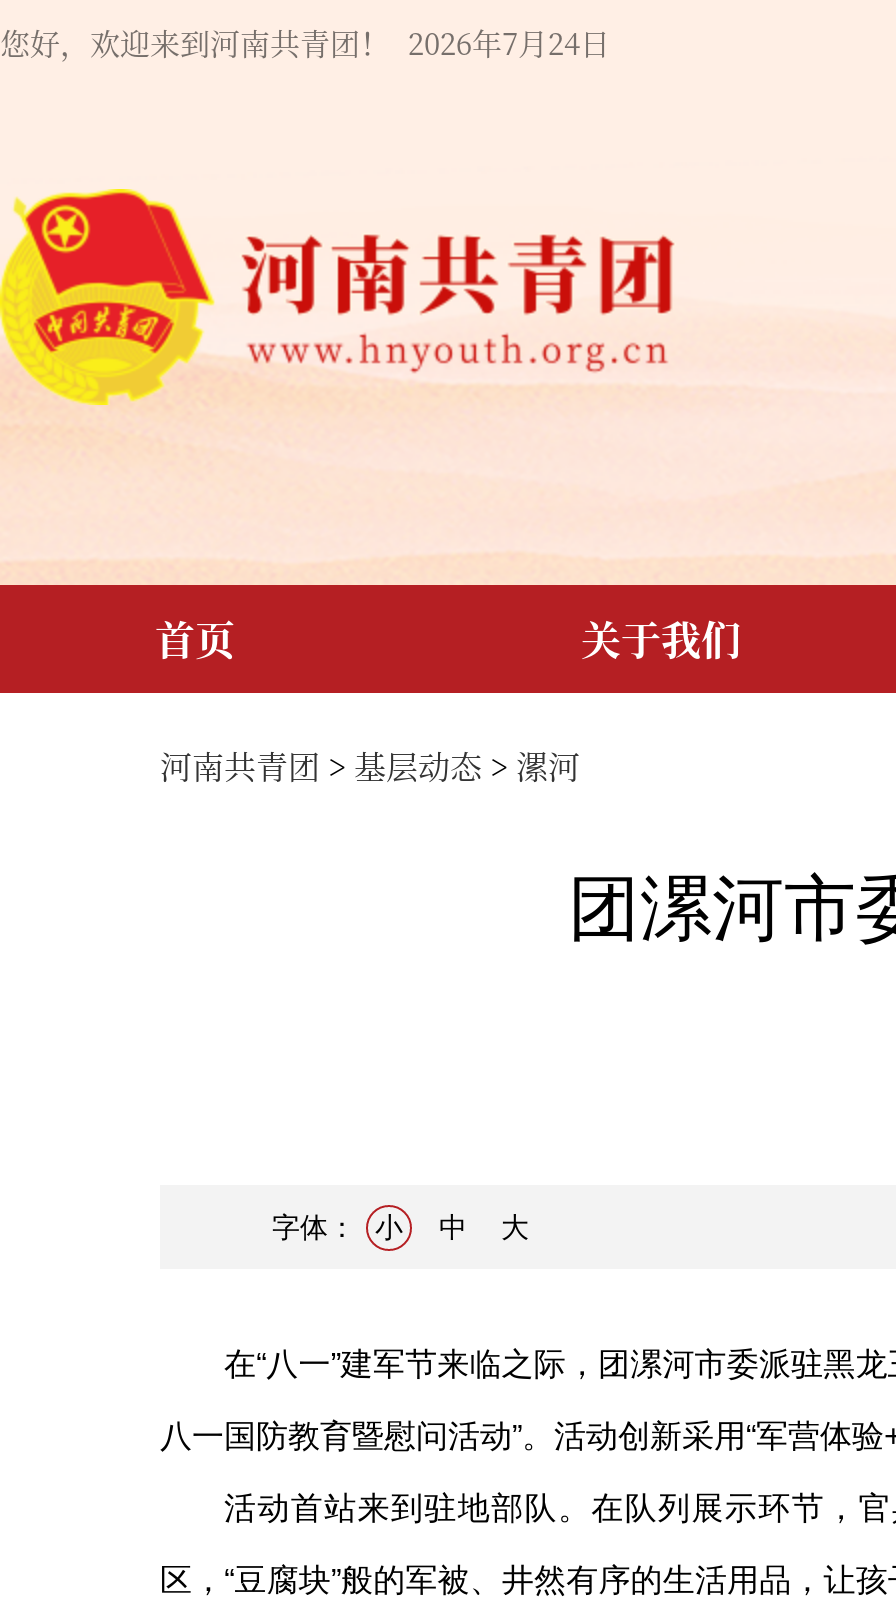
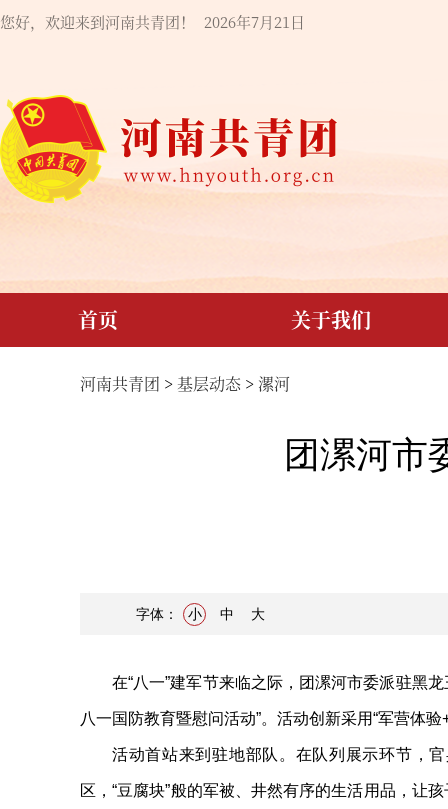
- 您好，欢迎来到河南共青团！ 2026年7月24日
+ 您好，欢迎来到河南共青团！ 2026年7月21日
